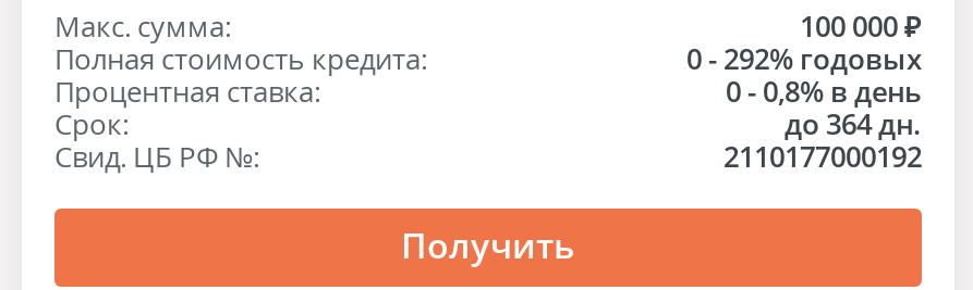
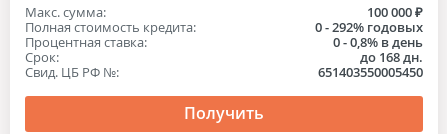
- до 364 дн.
+ до 168 дн.

- 2110177000192
+ 651403550005450
